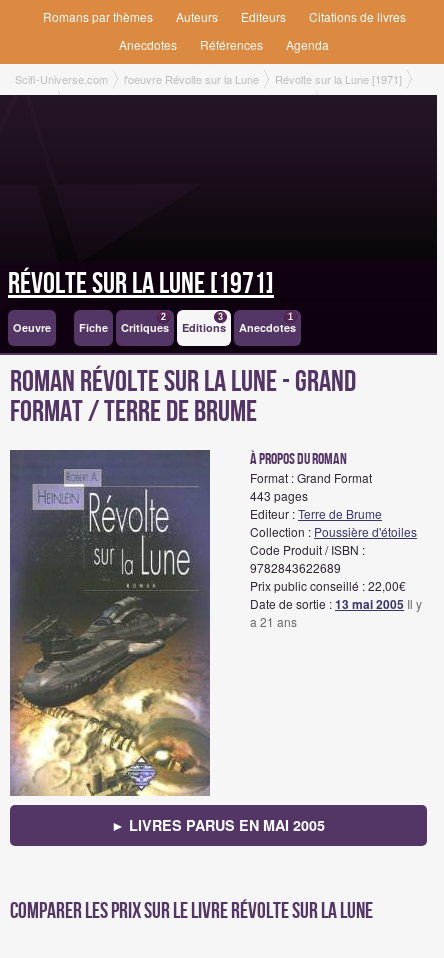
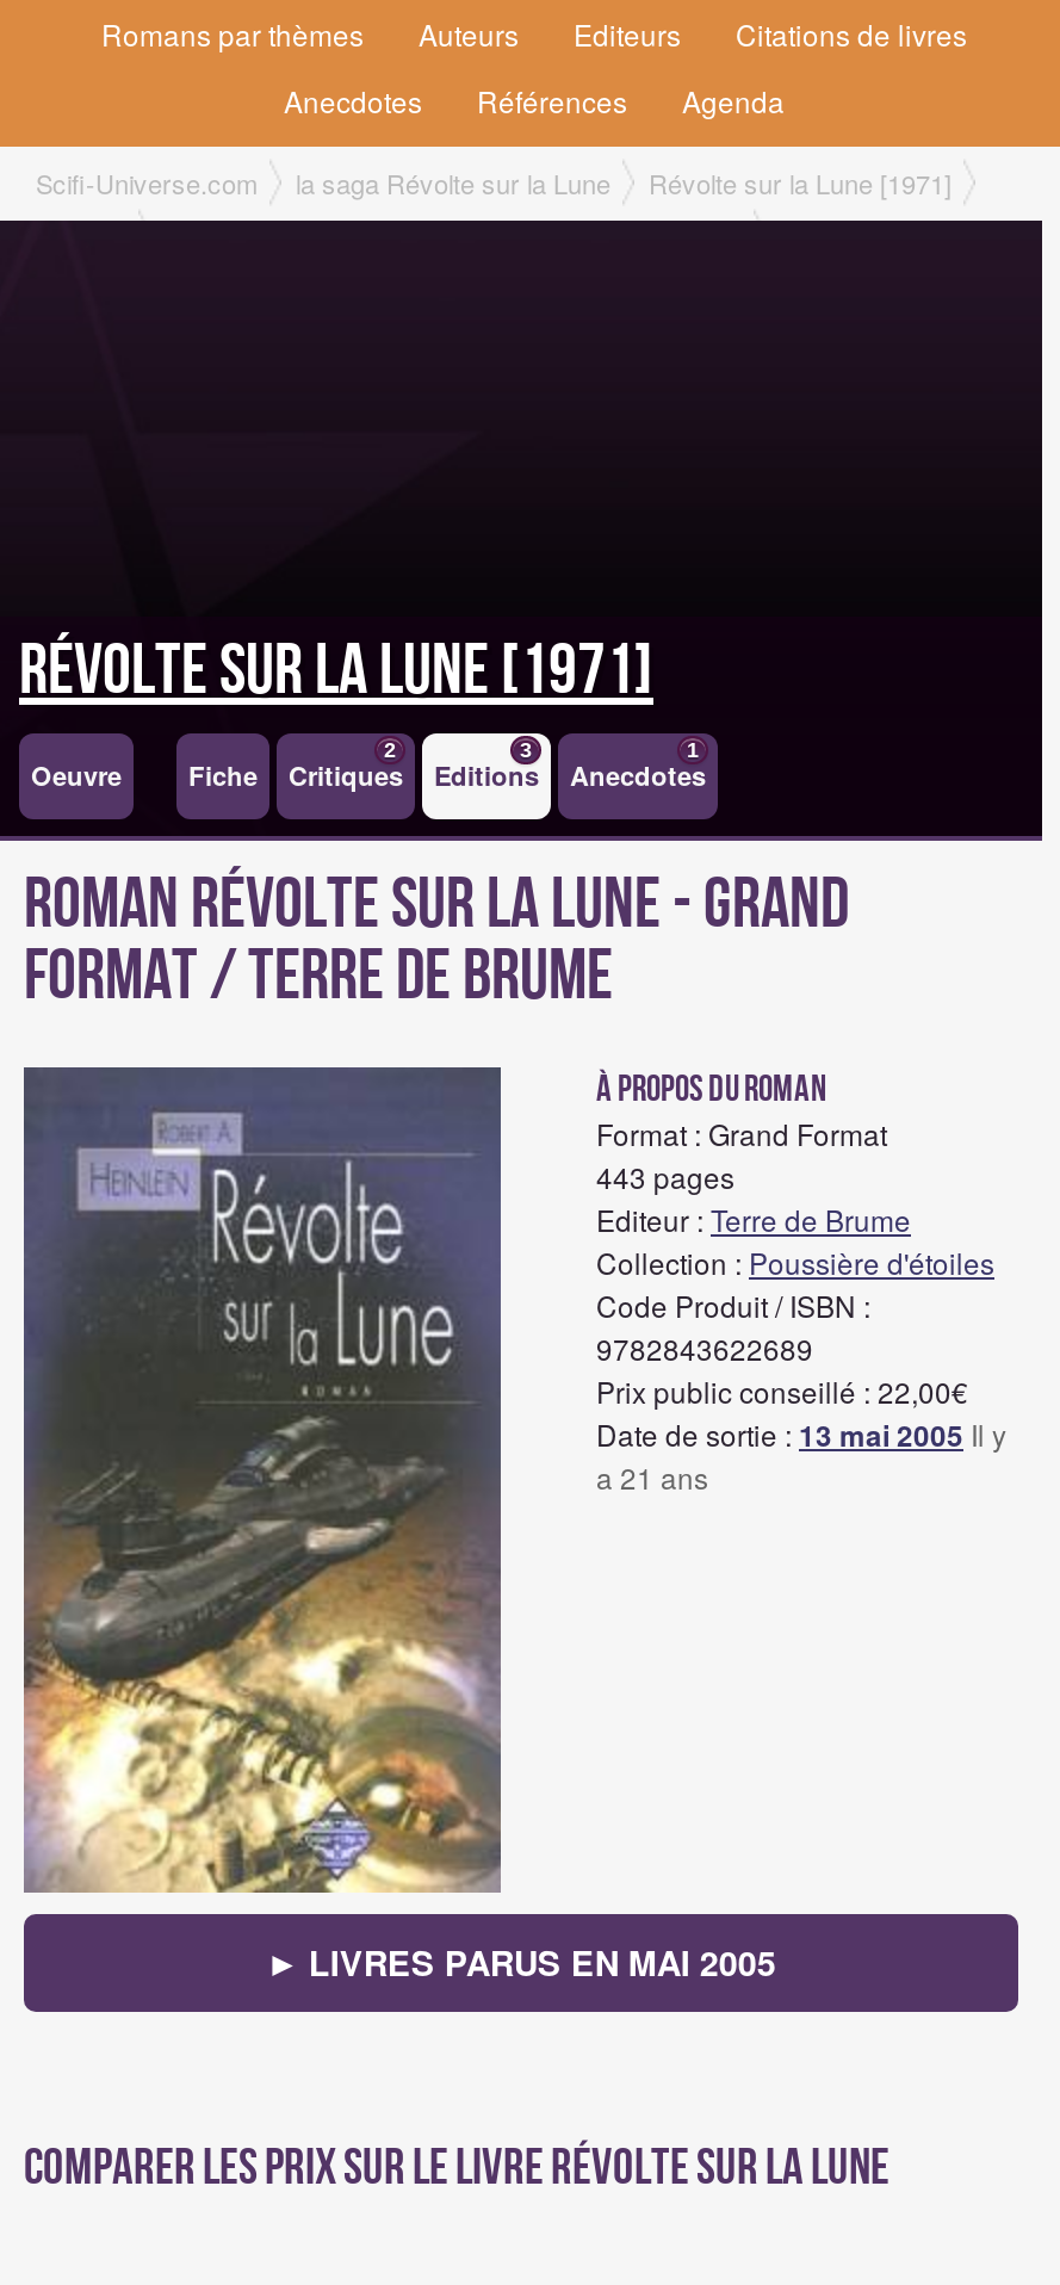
- l'oeuvre Révolte sur la Lune
+ la saga Révolte sur la Lune
